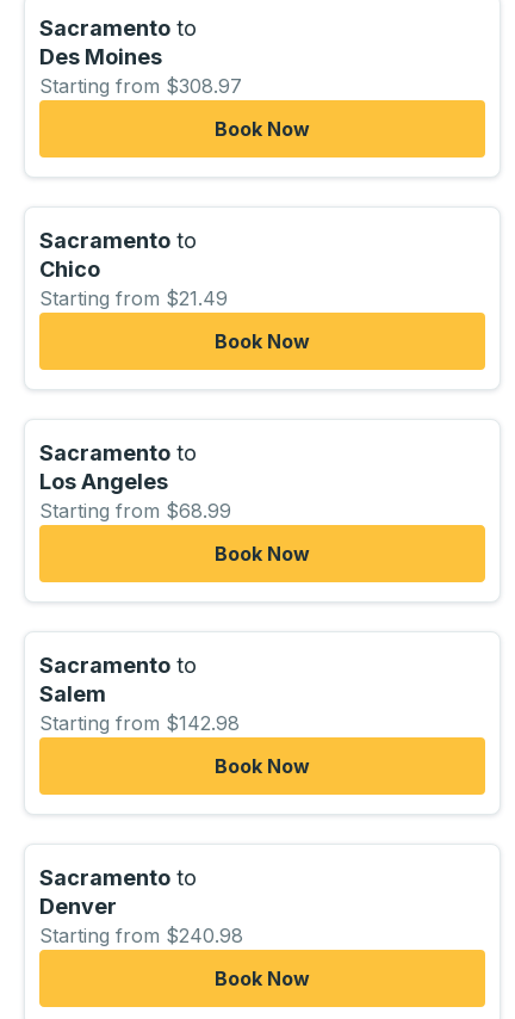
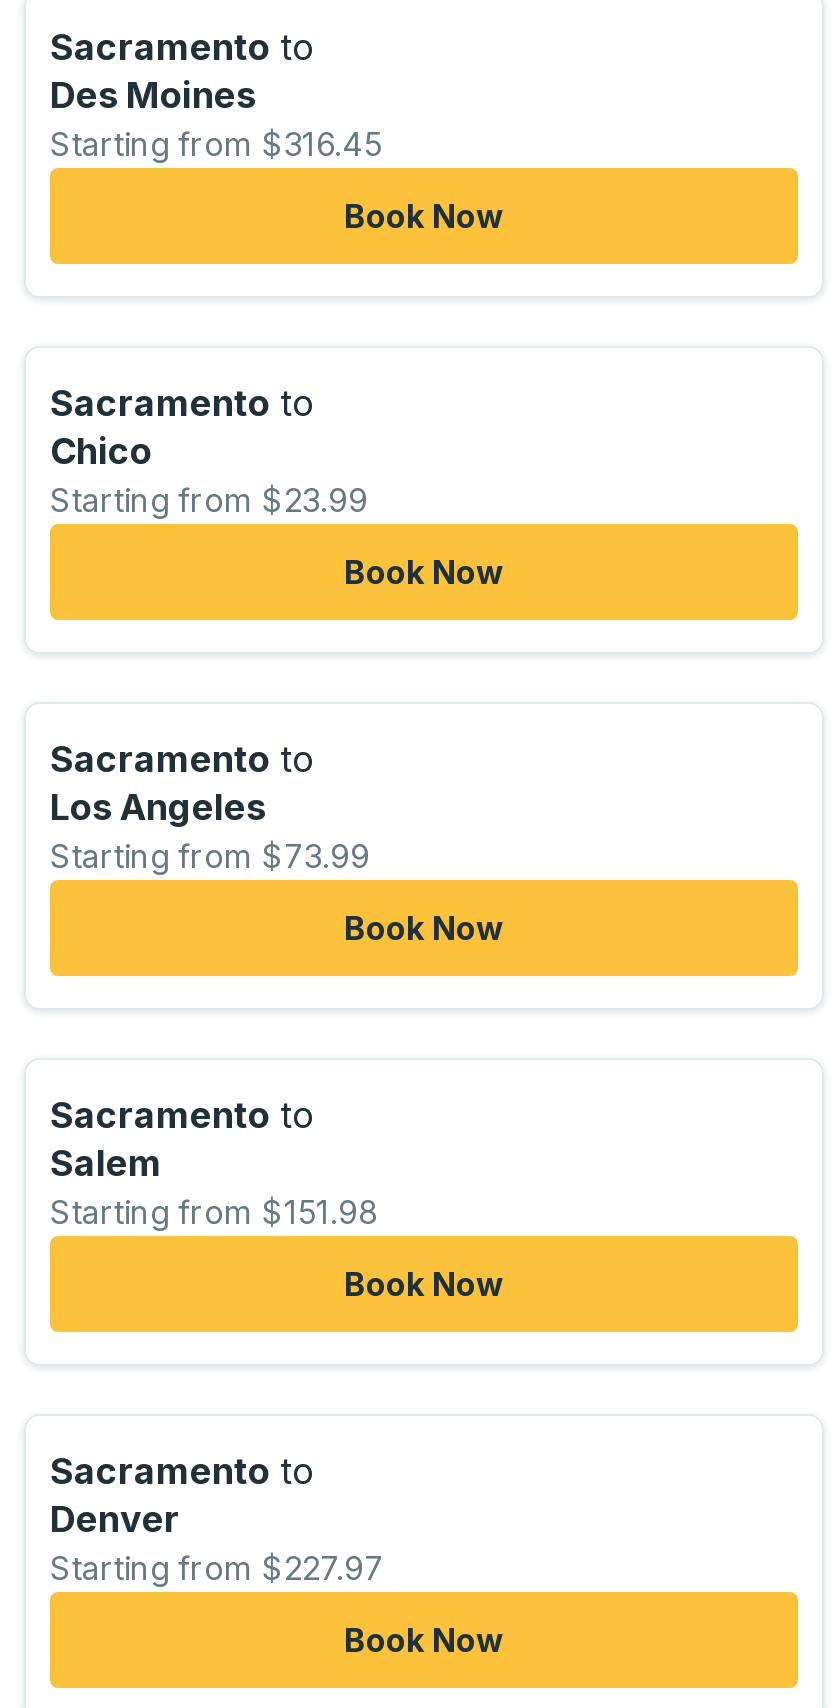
- Starting from $308.97
+ Starting from $316.45

- Starting from $21.49
+ Starting from $23.99

- Starting from $68.99
+ Starting from $73.99

- Starting from $142.98
+ Starting from $151.98

- Starting from $240.98
+ Starting from $227.97
